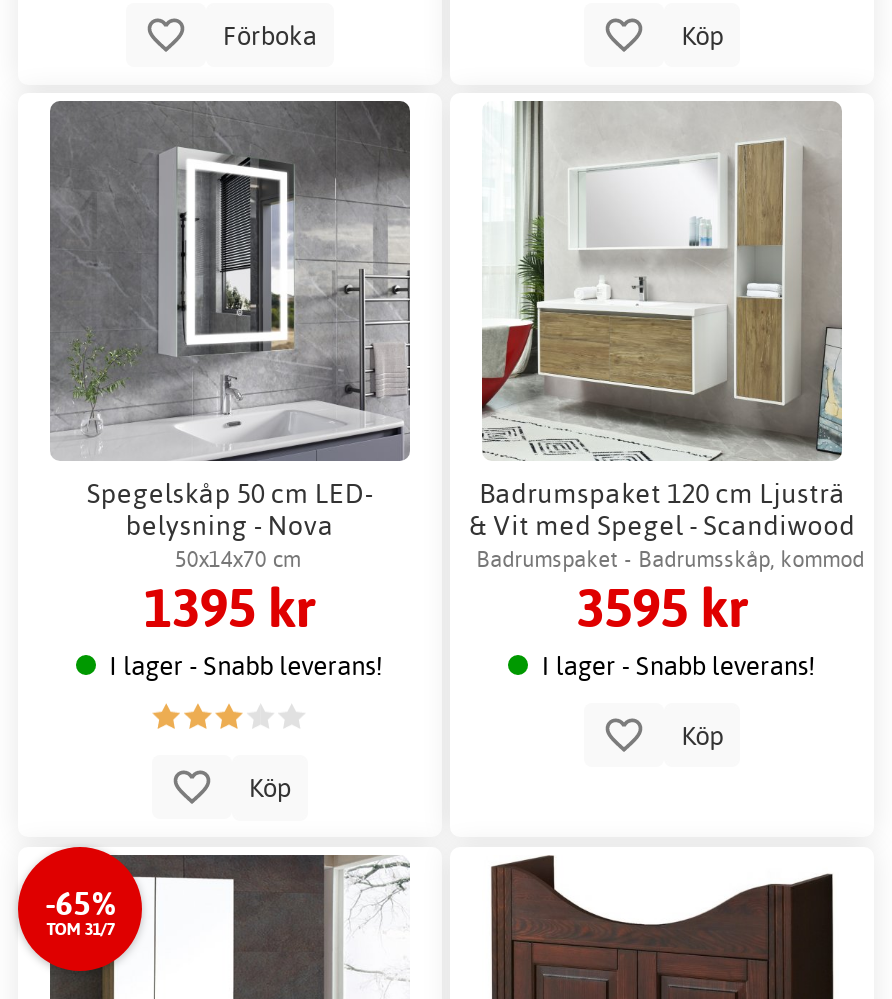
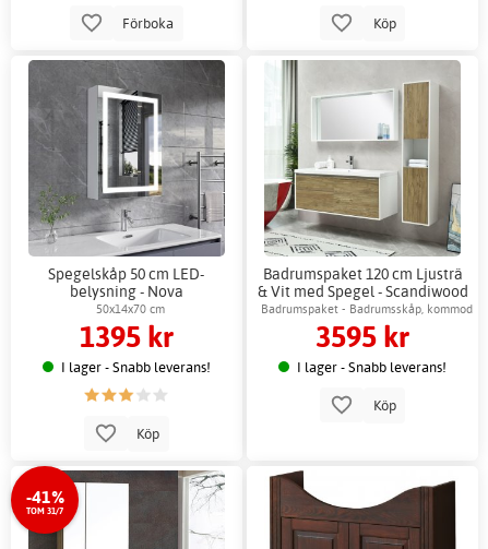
- -65%
+ -41%
